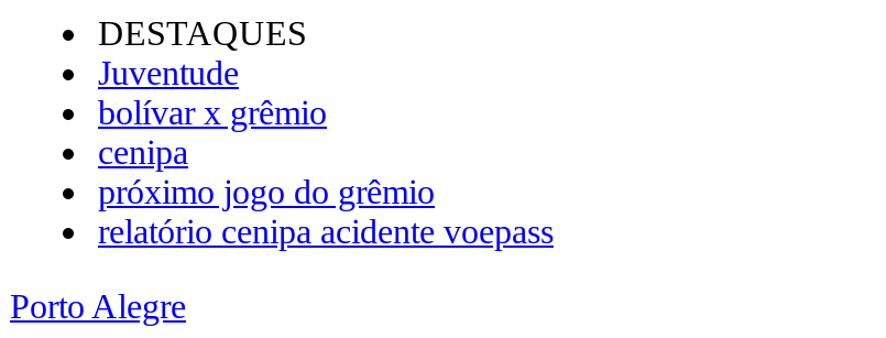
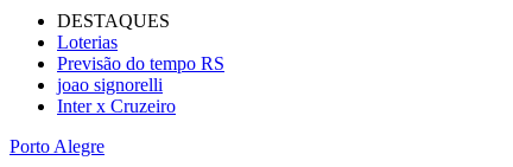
- Juventude
- bolívar x grêmio
- cenipa
- próximo jogo do grêmio
- relatório cenipa acidente voepass
+ Loterias
+ Previsão do tempo RS
+ joao signorelli
+ Inter x Cruzeiro
